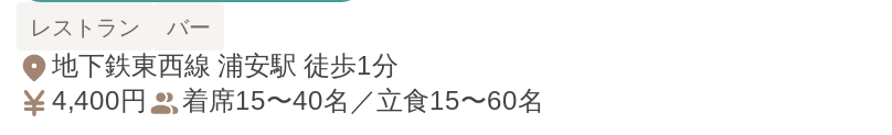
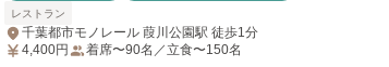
- バー
- 地下鉄東西線 浦安駅 徒歩1分
+ 千葉都市モノレール 葭川公園駅 徒歩1分

- 着席15〜40名／立食15〜60名
+ 着席〜90名／立食〜150名
